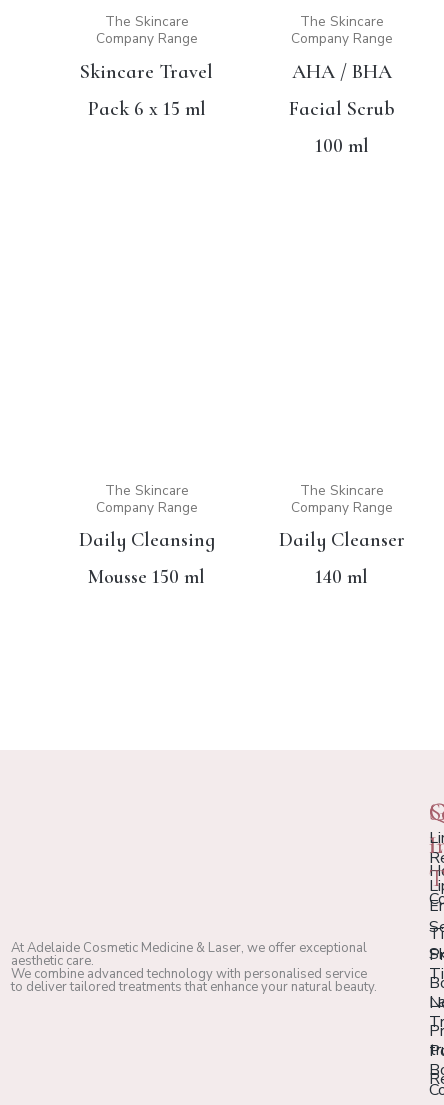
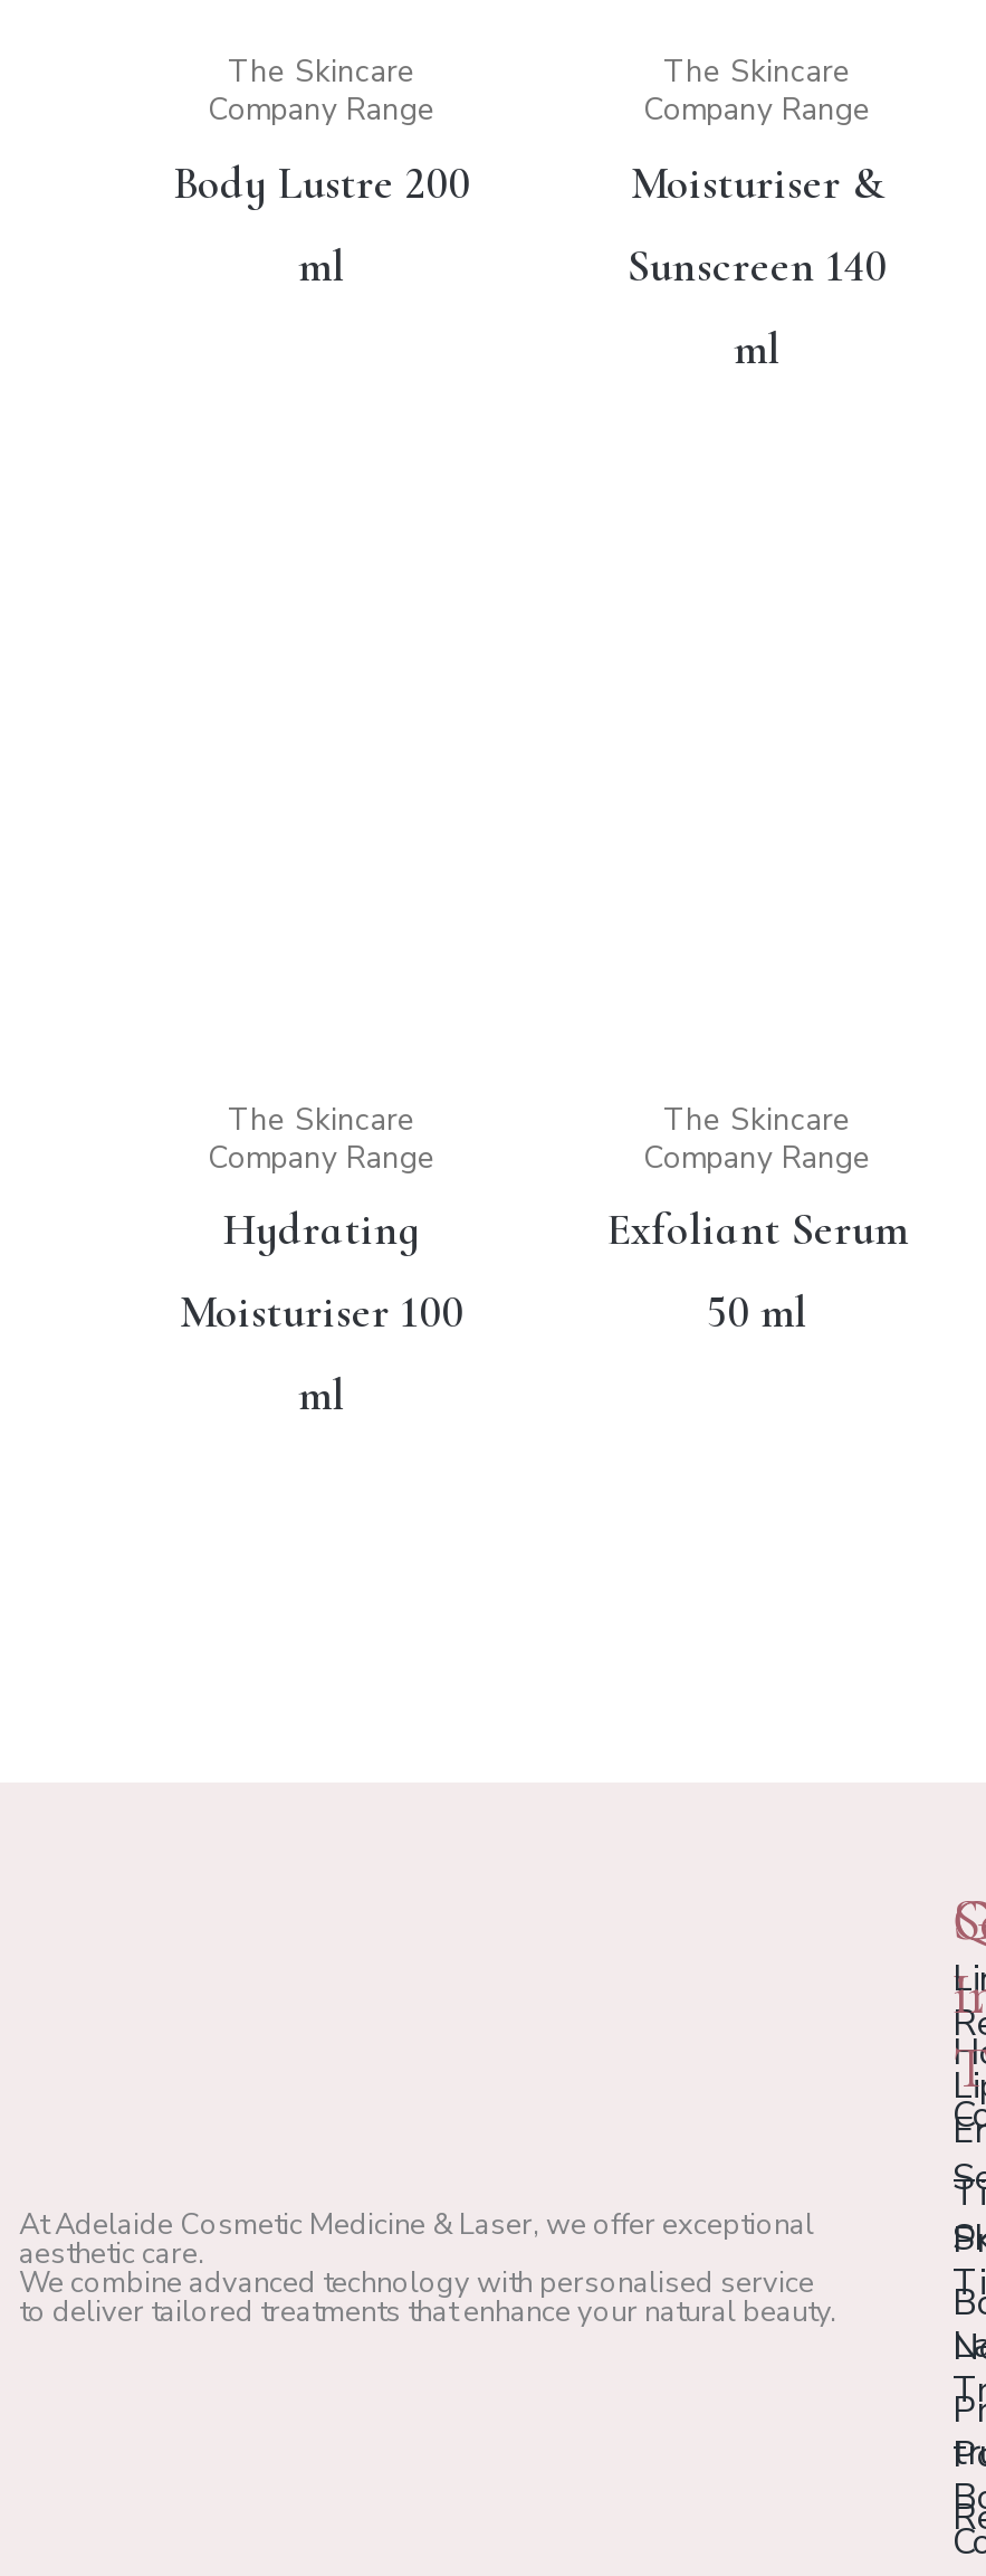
- Skincare Travel
+ Body Lustre 200

- AHA / BHA
+ Moisturiser &

- Pack 6 x 15 ml
+ ml

- Facial Scrub
+ Sunscreen 140

- 100 ml
+ ml

- Daily Cleansing
- Mousse 150 ml
+ Hydrating
+ Moisturiser 100
+ ml

- Daily Cleanser
+ Exfoliant Serum

- 140 ml
+ 50 ml
